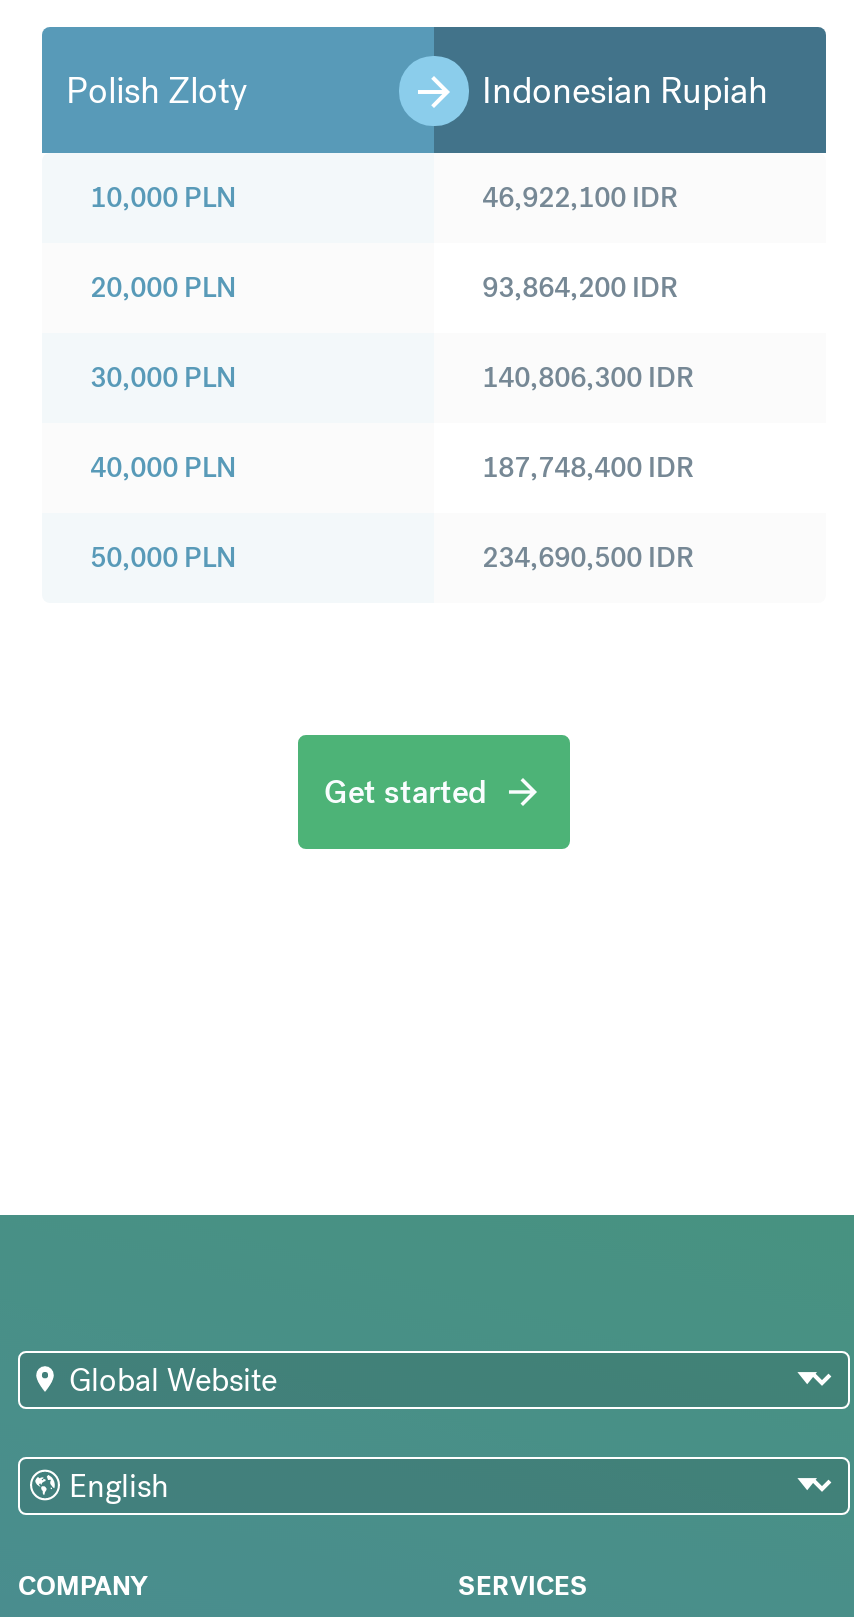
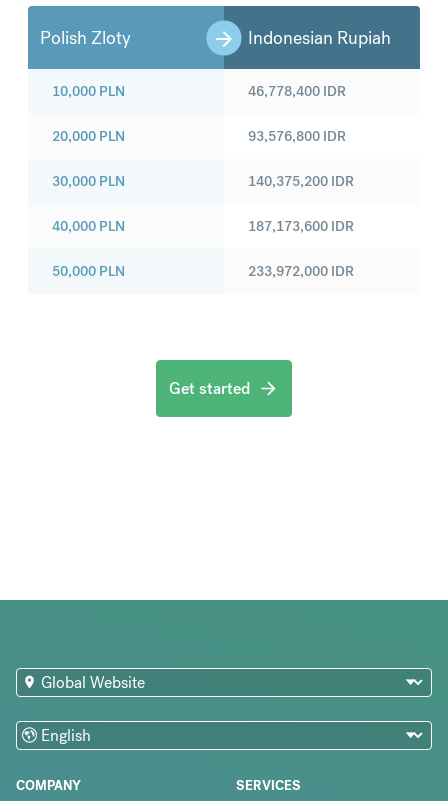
- 46,922,100 IDR
+ 46,778,400 IDR

- 93,864,200 IDR
+ 93,576,800 IDR

- 140,806,300 IDR
+ 140,375,200 IDR

- 187,748,400 IDR
+ 187,173,600 IDR

- 234,690,500 IDR
+ 233,972,000 IDR
